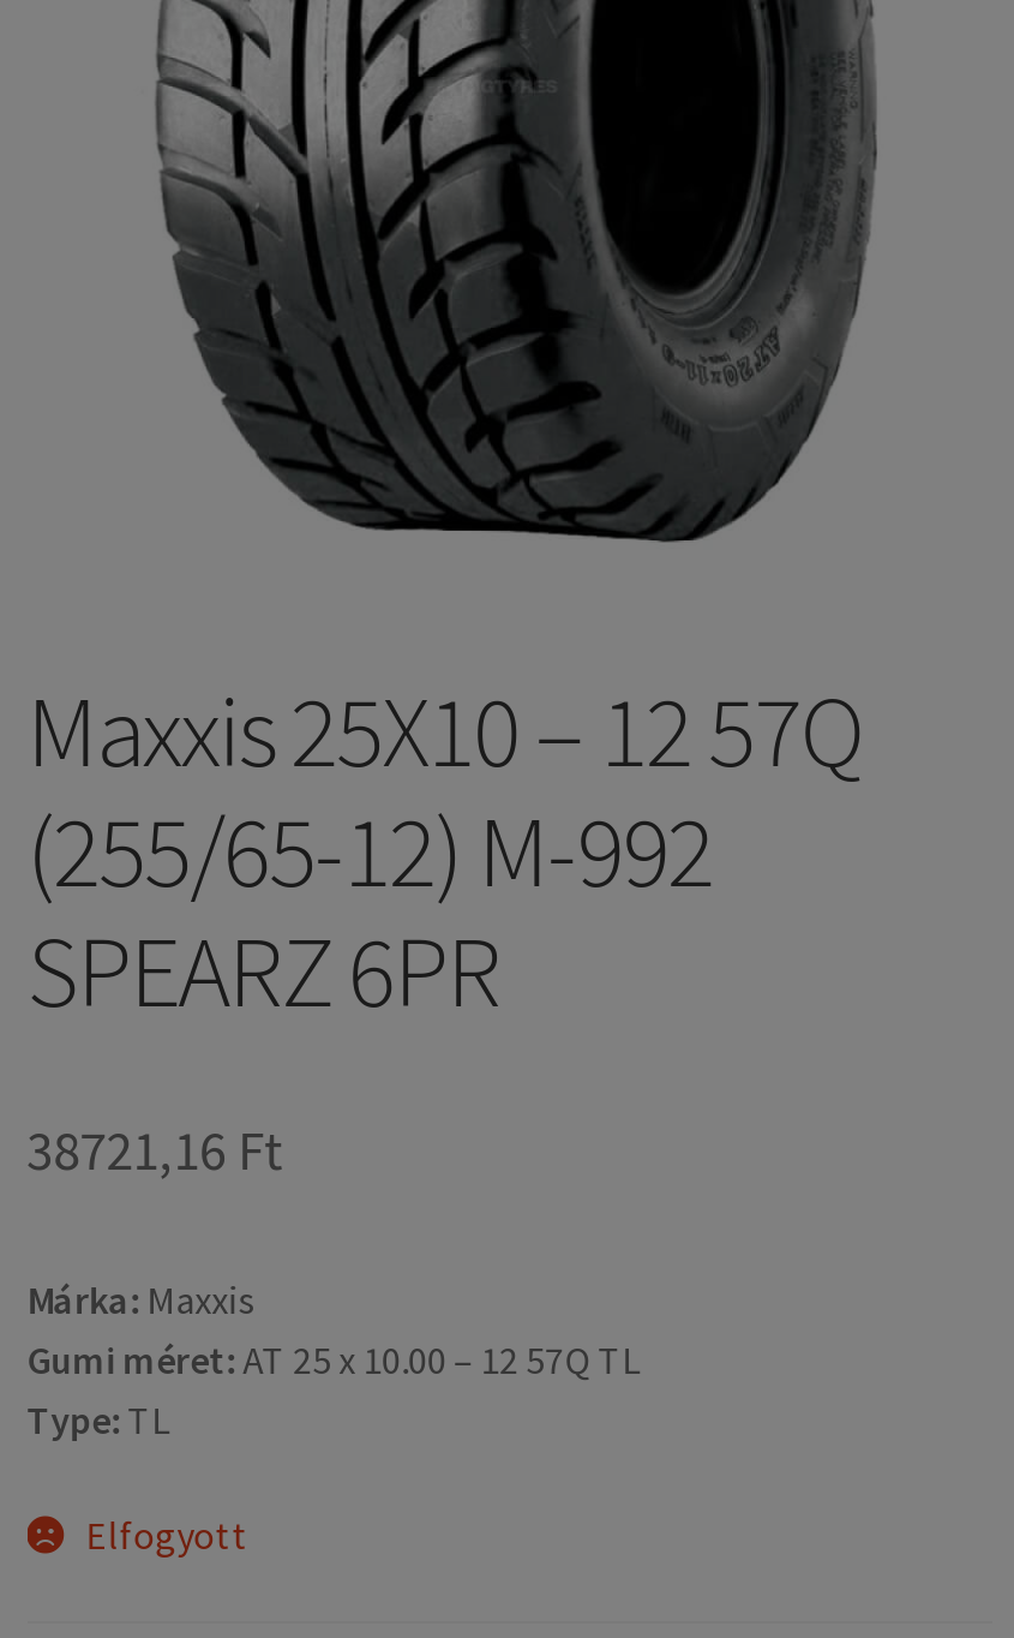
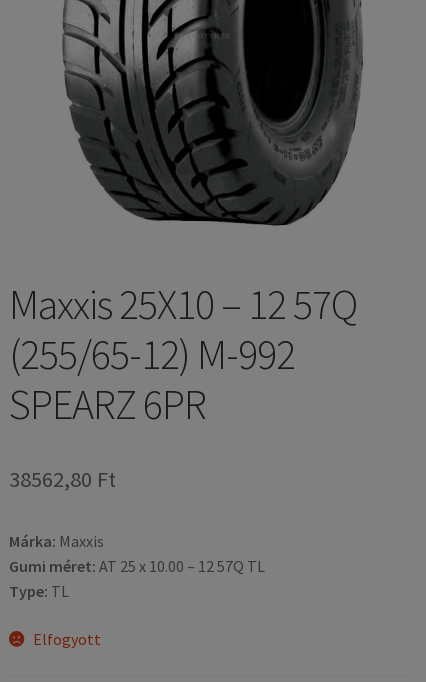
- 38721,16 Ft
+ 38562,80 Ft
